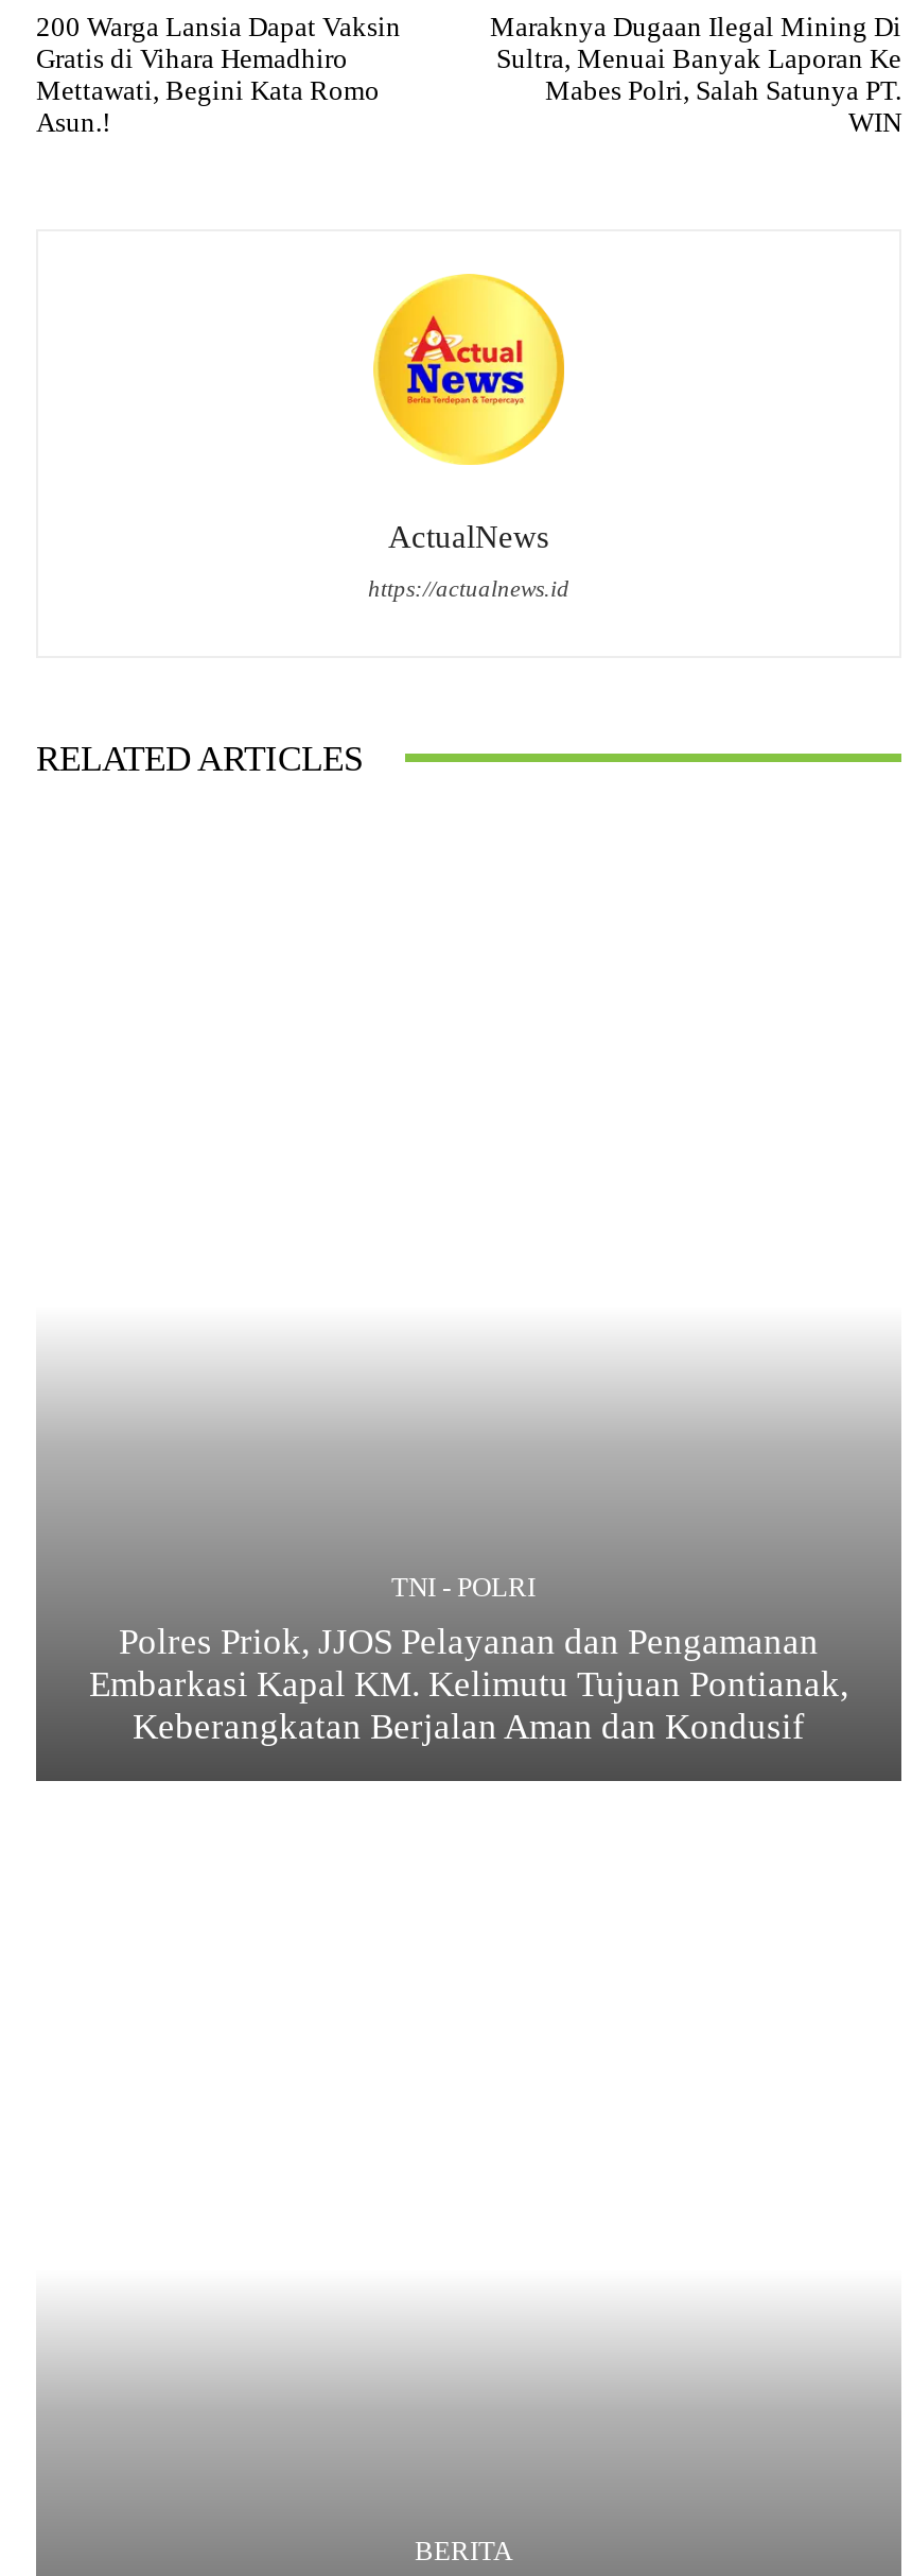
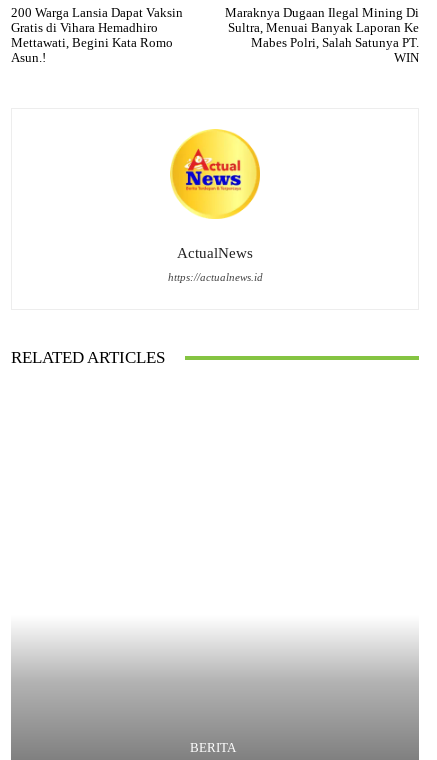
- TNI - POLRI
- Polres Priok, JJOS Pelayanan dan Pengamanan
- Embarkasi Kapal KM. Kelimutu Tujuan Pontianak,
- Keberangkatan Berjalan Aman dan Kondusif
